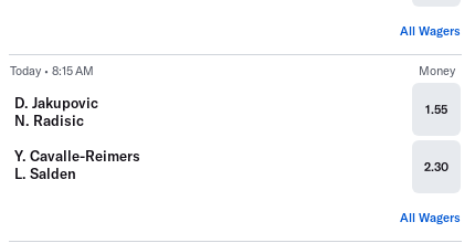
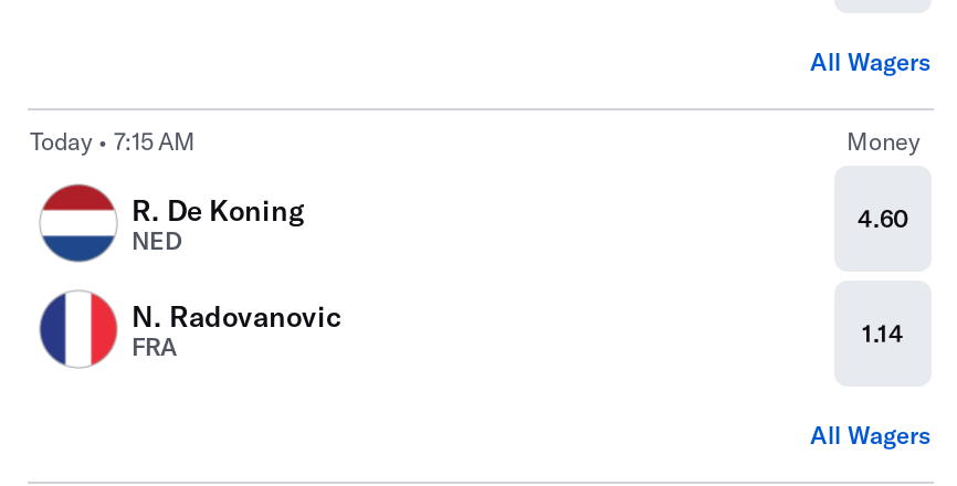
- Today • 8:15 AM
+ Today • 7:15 AM

- D. Jakupovic
- N. Radisic
+ R. De Koning
+ NED

- 1.55
+ 4.60

- Y. Cavalle-Reimers
- L. Salden
+ N. Radovanovic
+ FRA

- 2.30
+ 1.14
